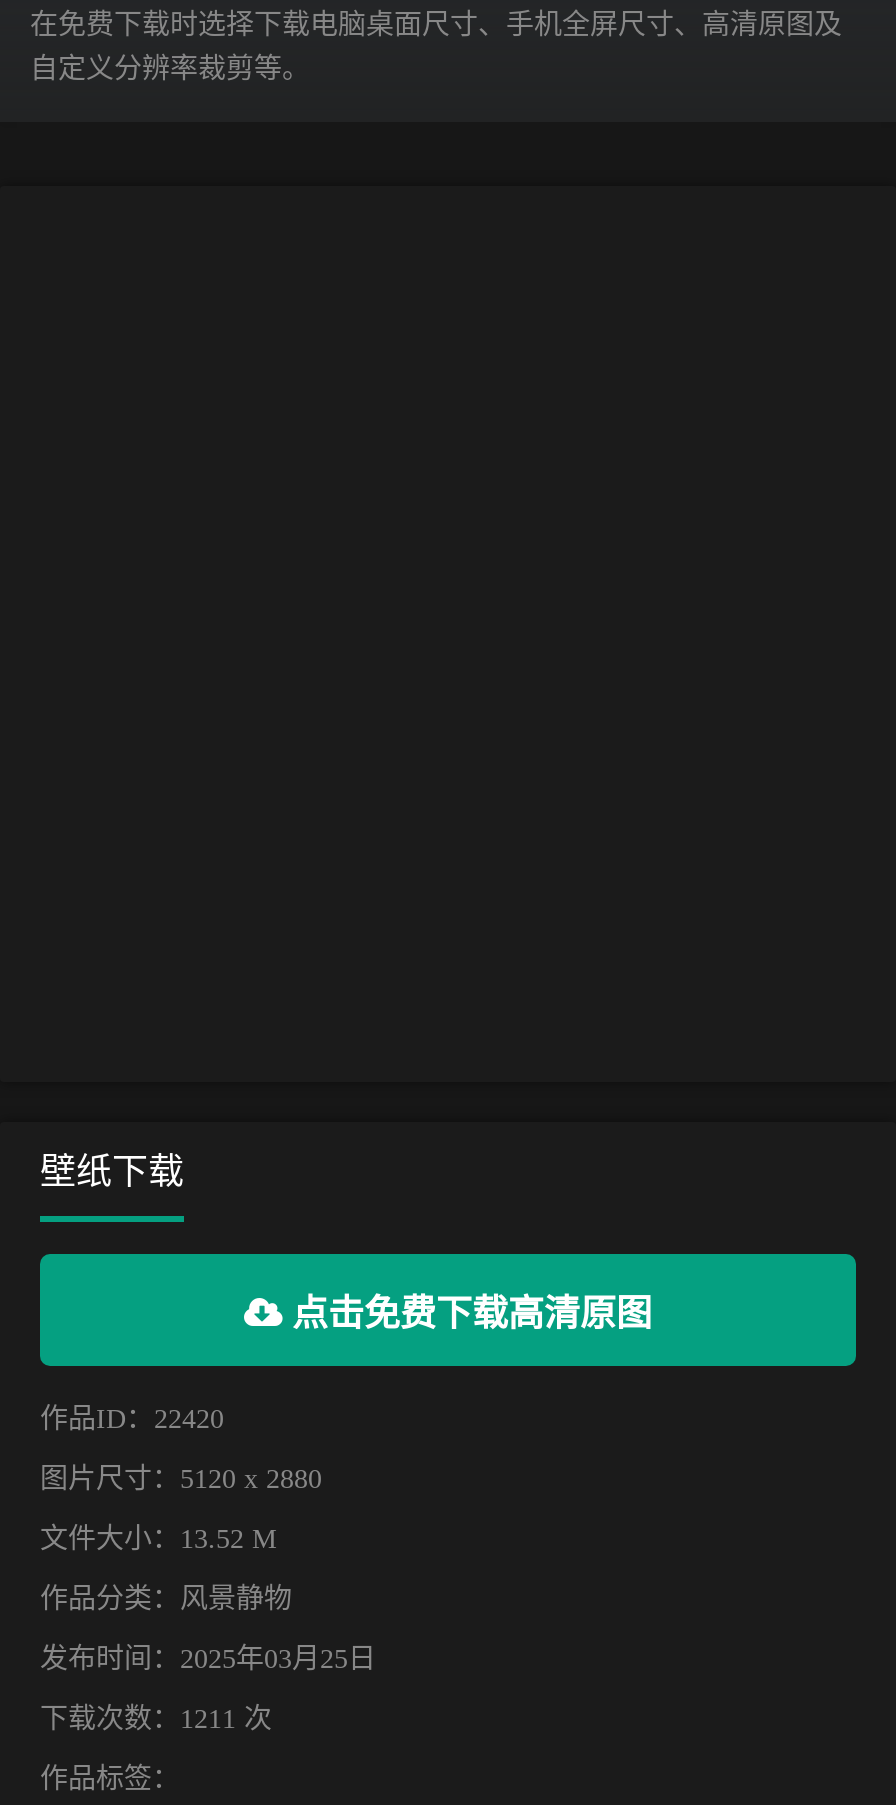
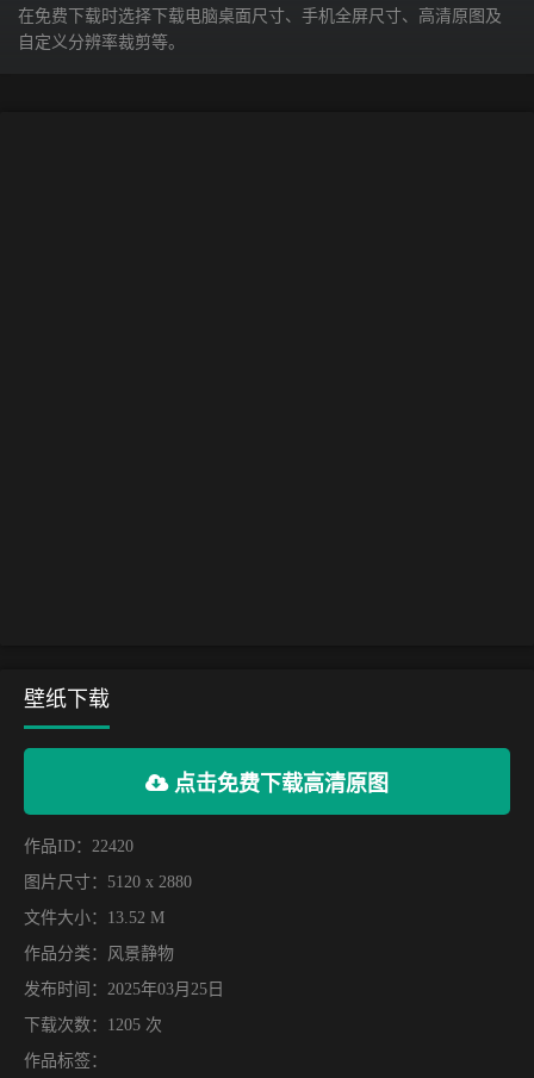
- 下载次数：1211 次
+ 下载次数：1205 次
